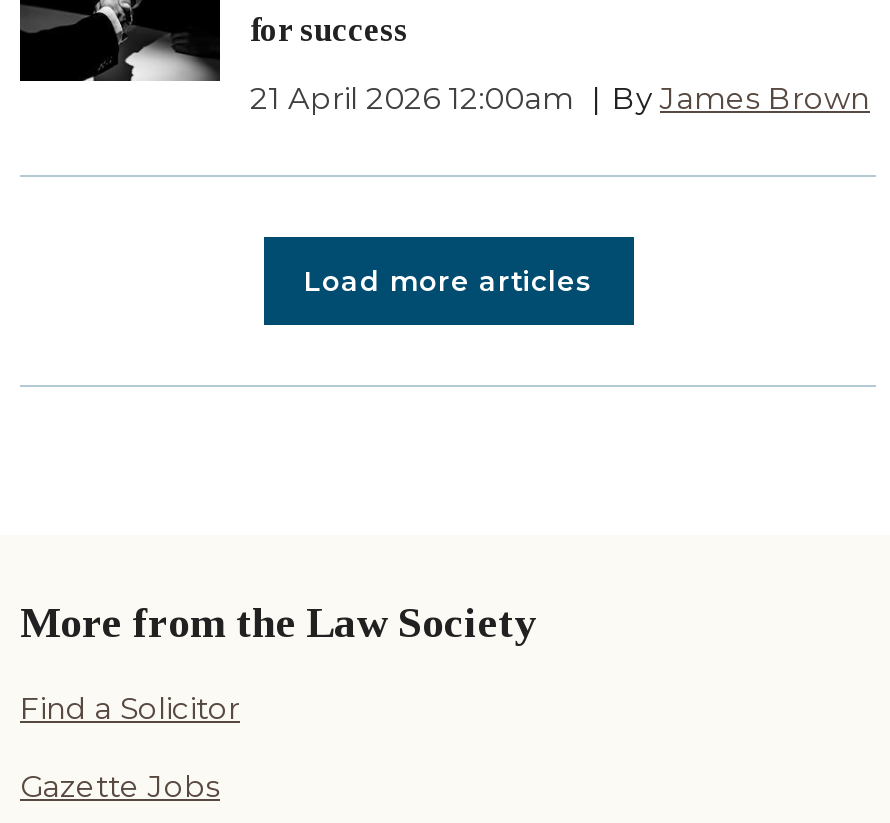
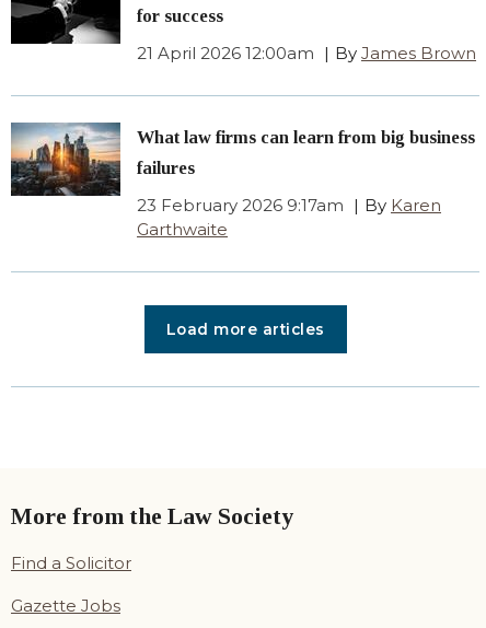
+ [image]
+ What law firms can learn from big business
+ failures
+ 23 February 2026 9:17am
+ By Karen
+ Garthwaite
